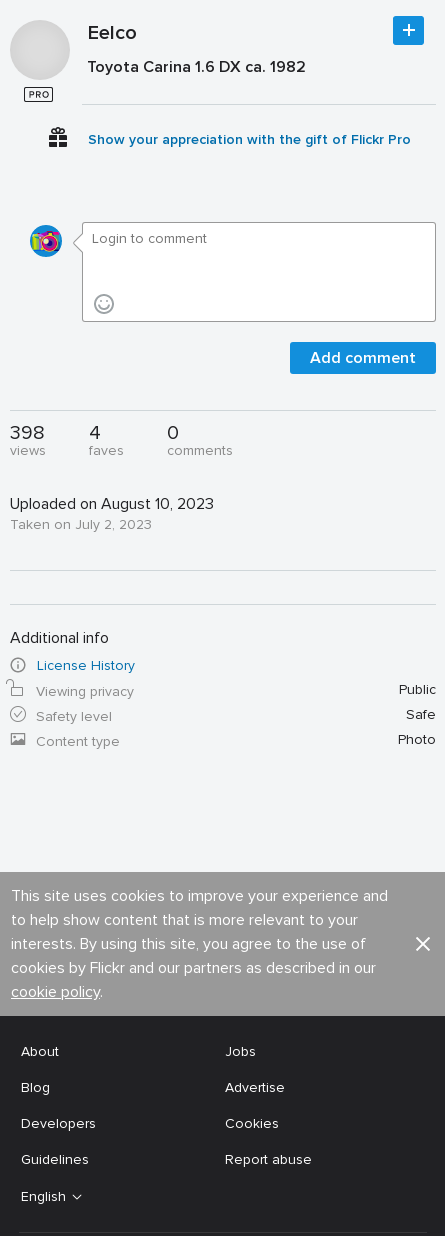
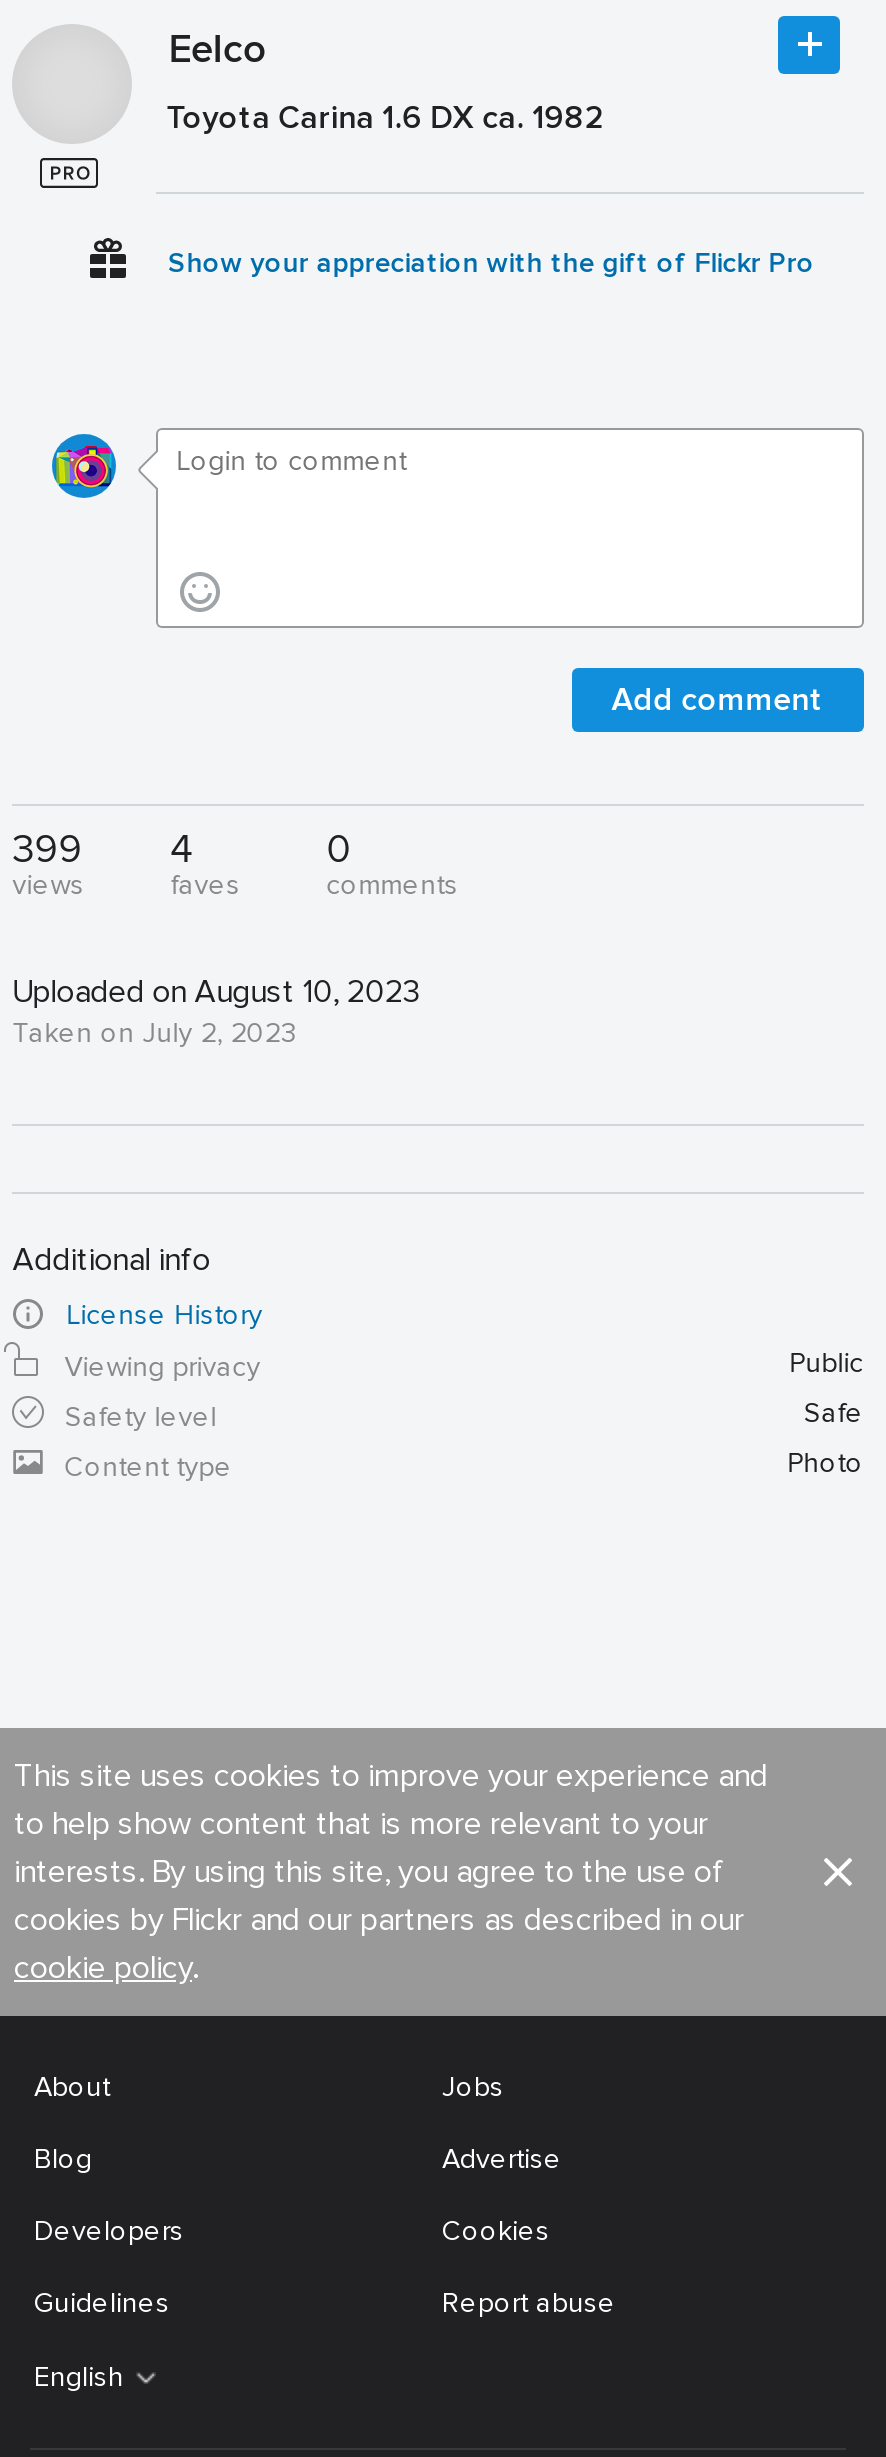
- 398 4
+ 399 4
